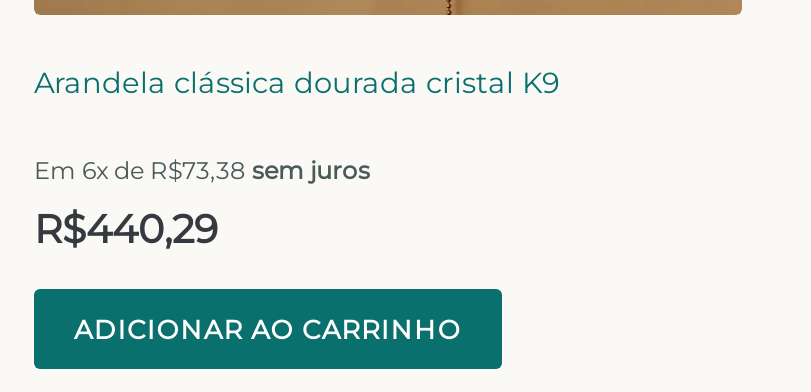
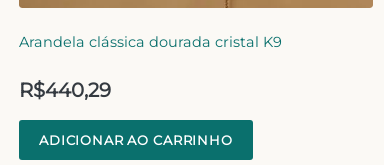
- Em 6x de R$73,38 sem juros
